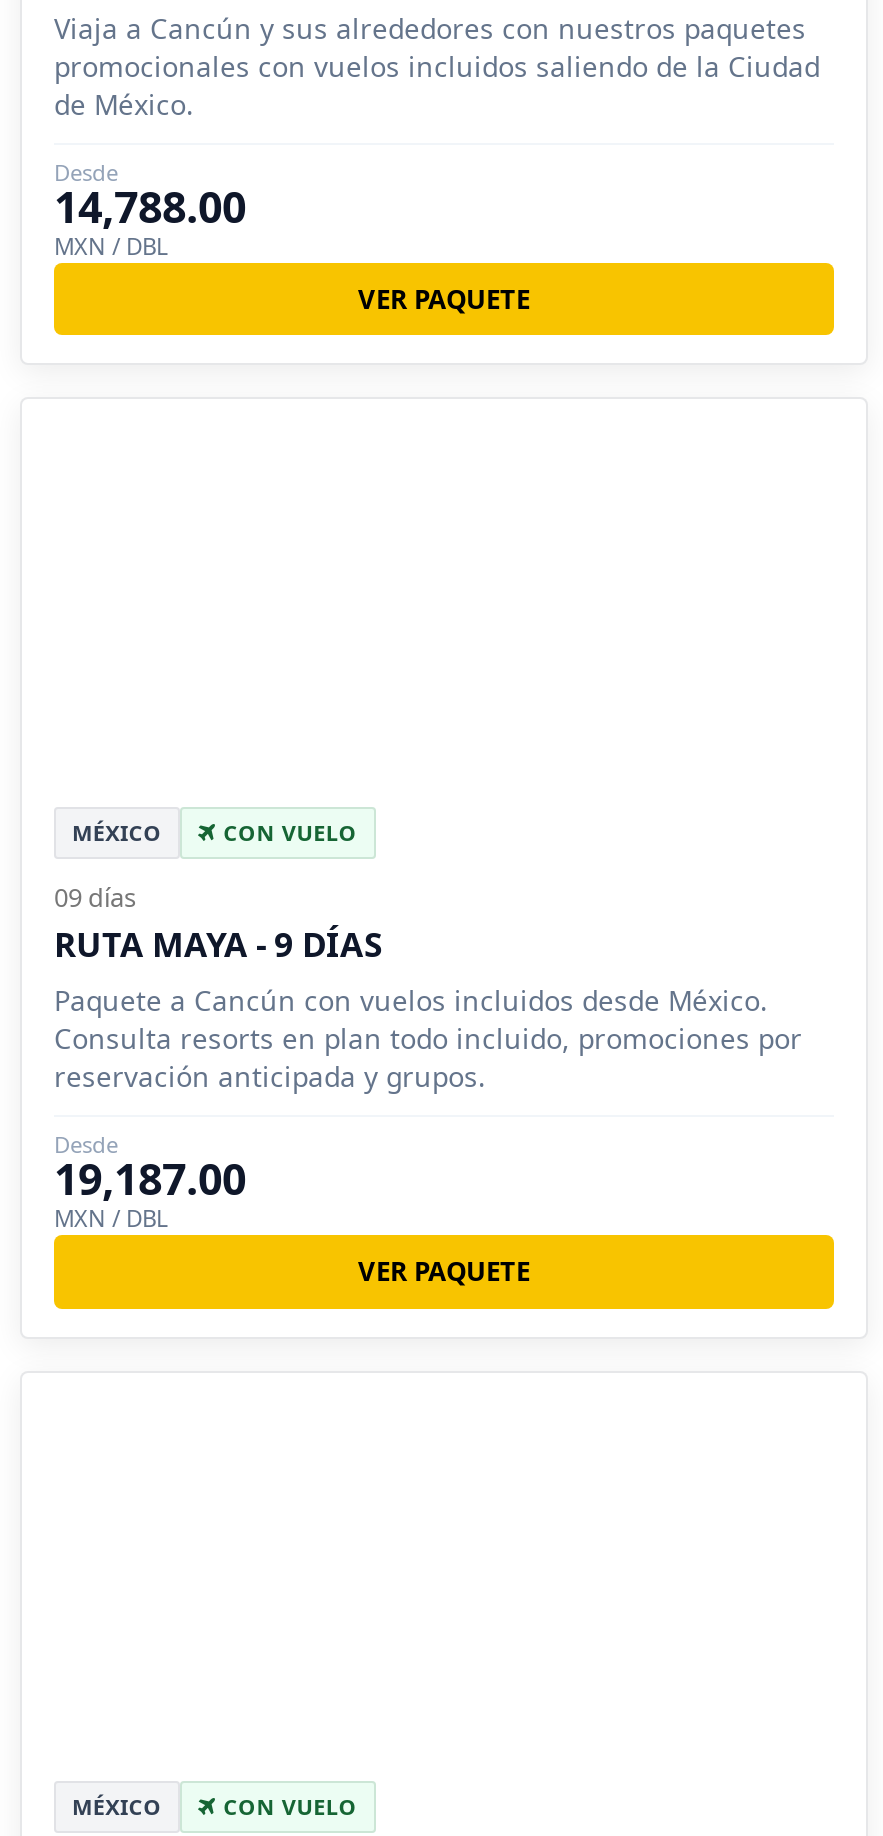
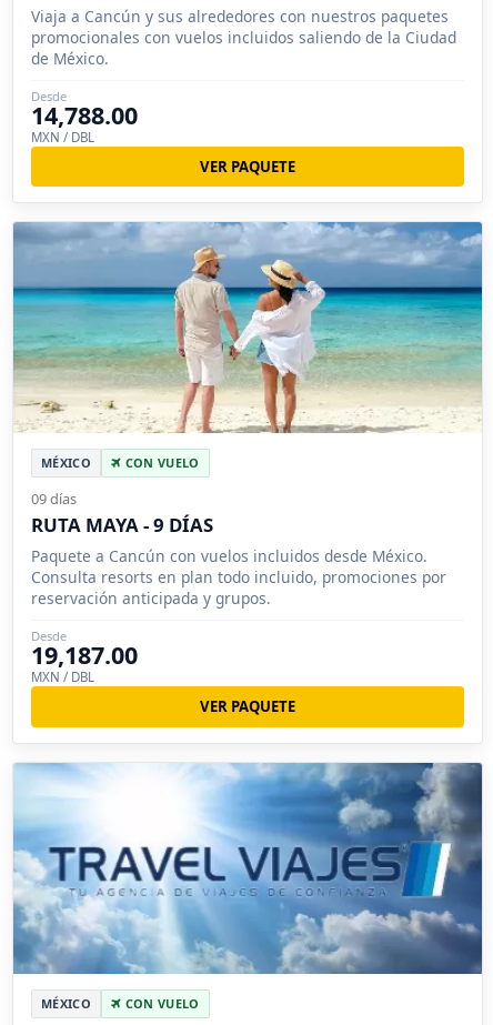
+ [image]

+ [image]
